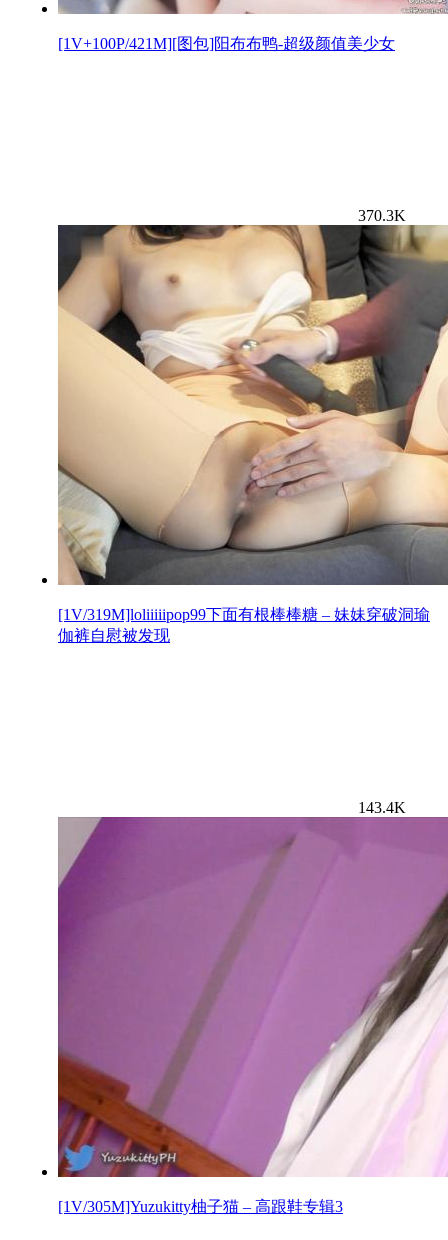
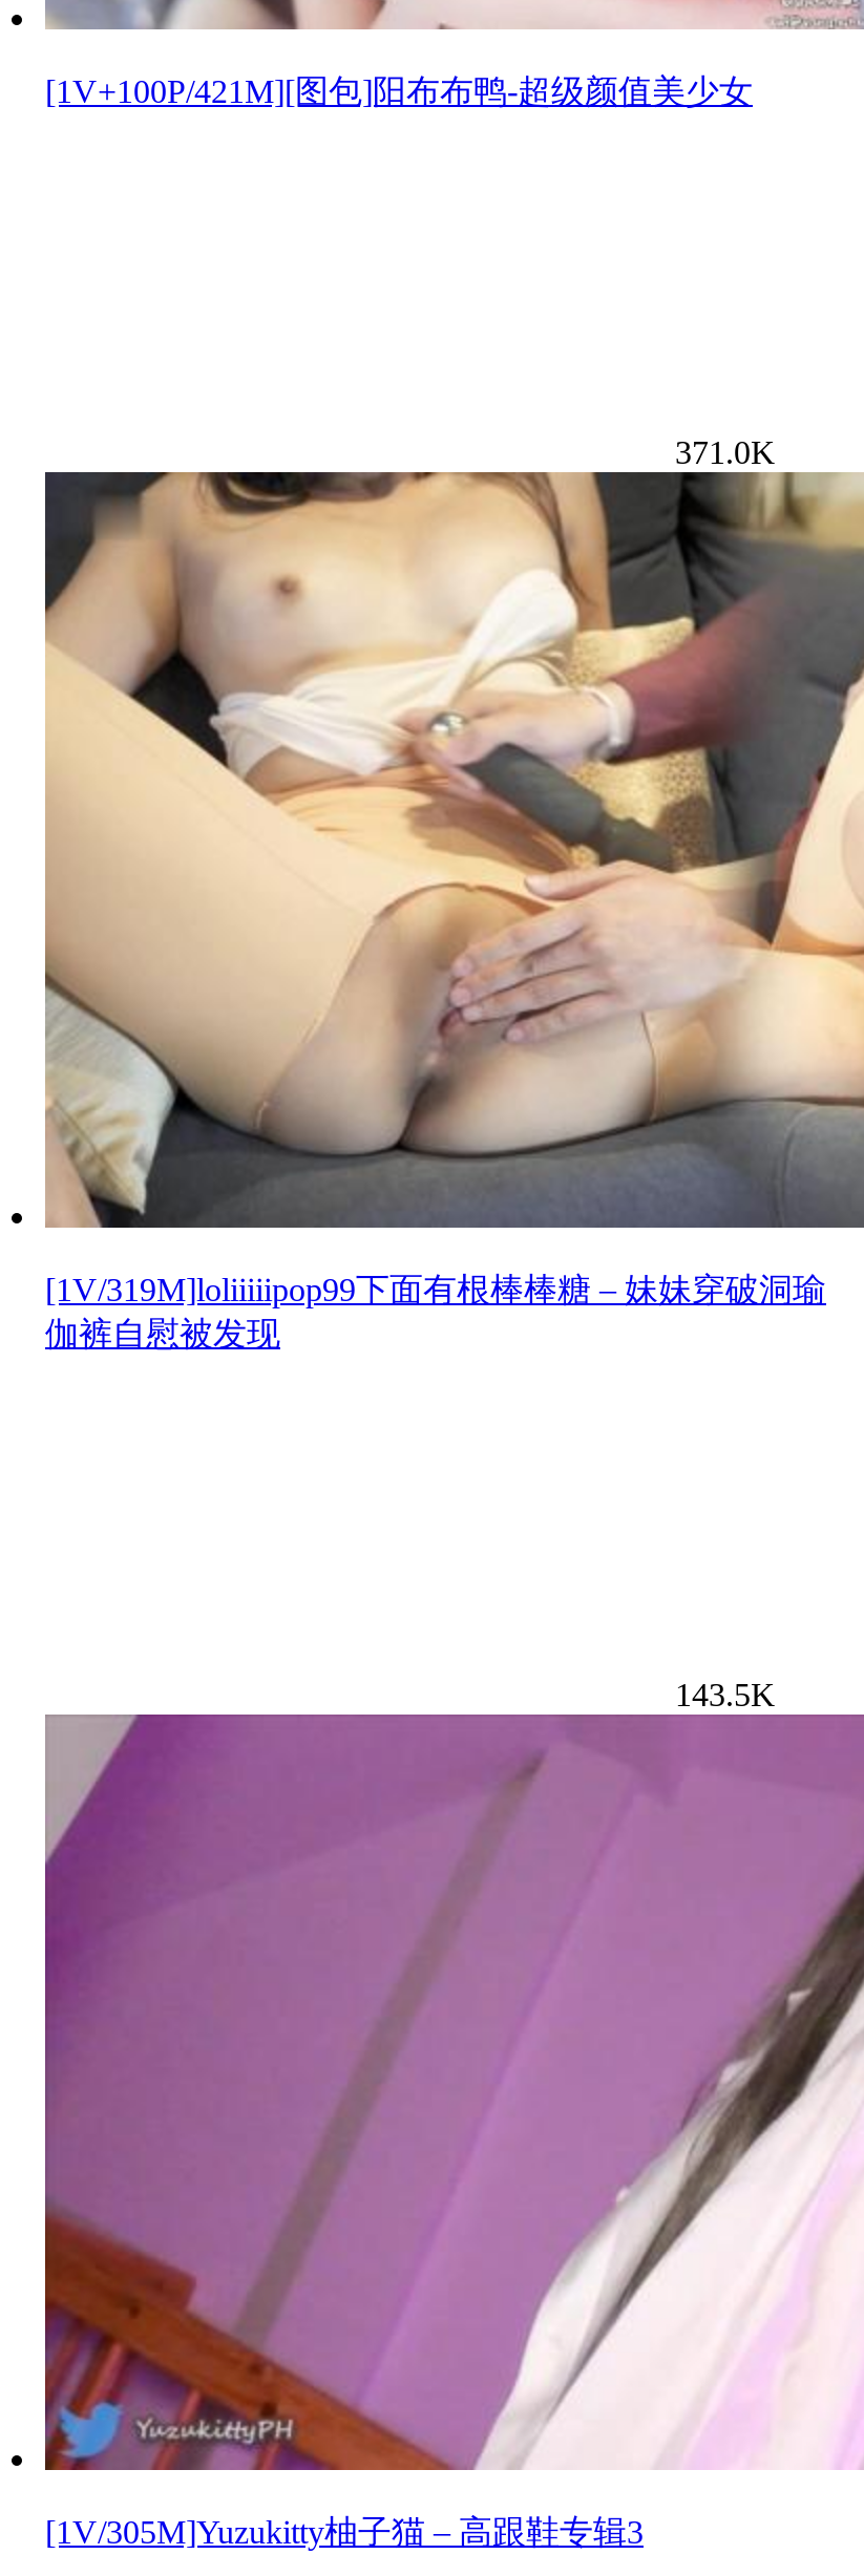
- 370.3K
+ 371.0K

- 143.4K
+ 143.5K
